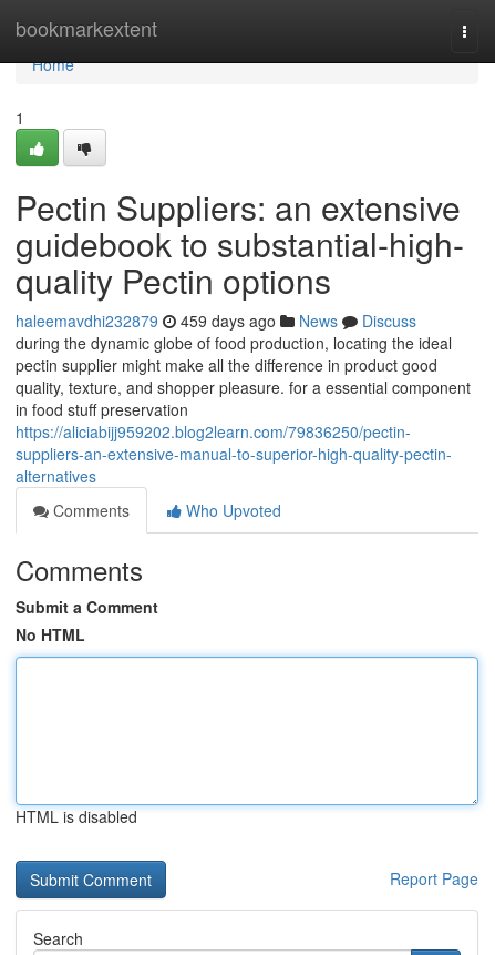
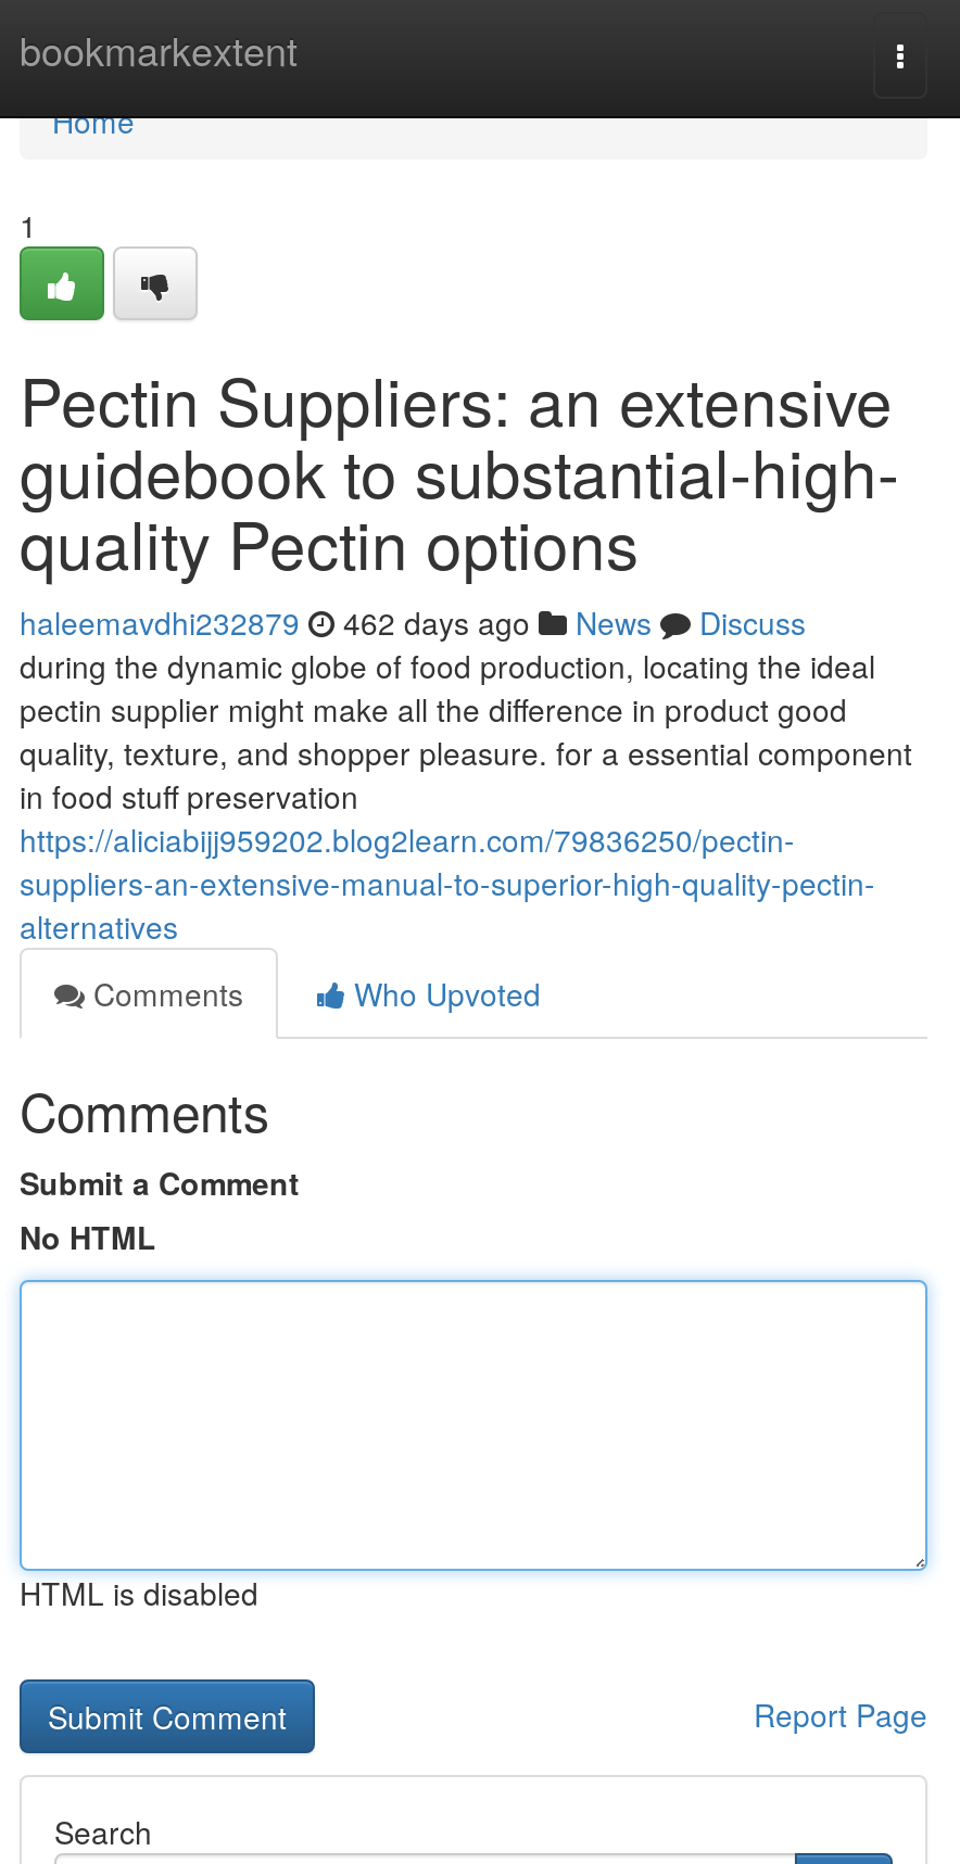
- haleemavdhi232879 459 days ago News Discuss
+ haleemavdhi232879 462 days ago News Discuss
